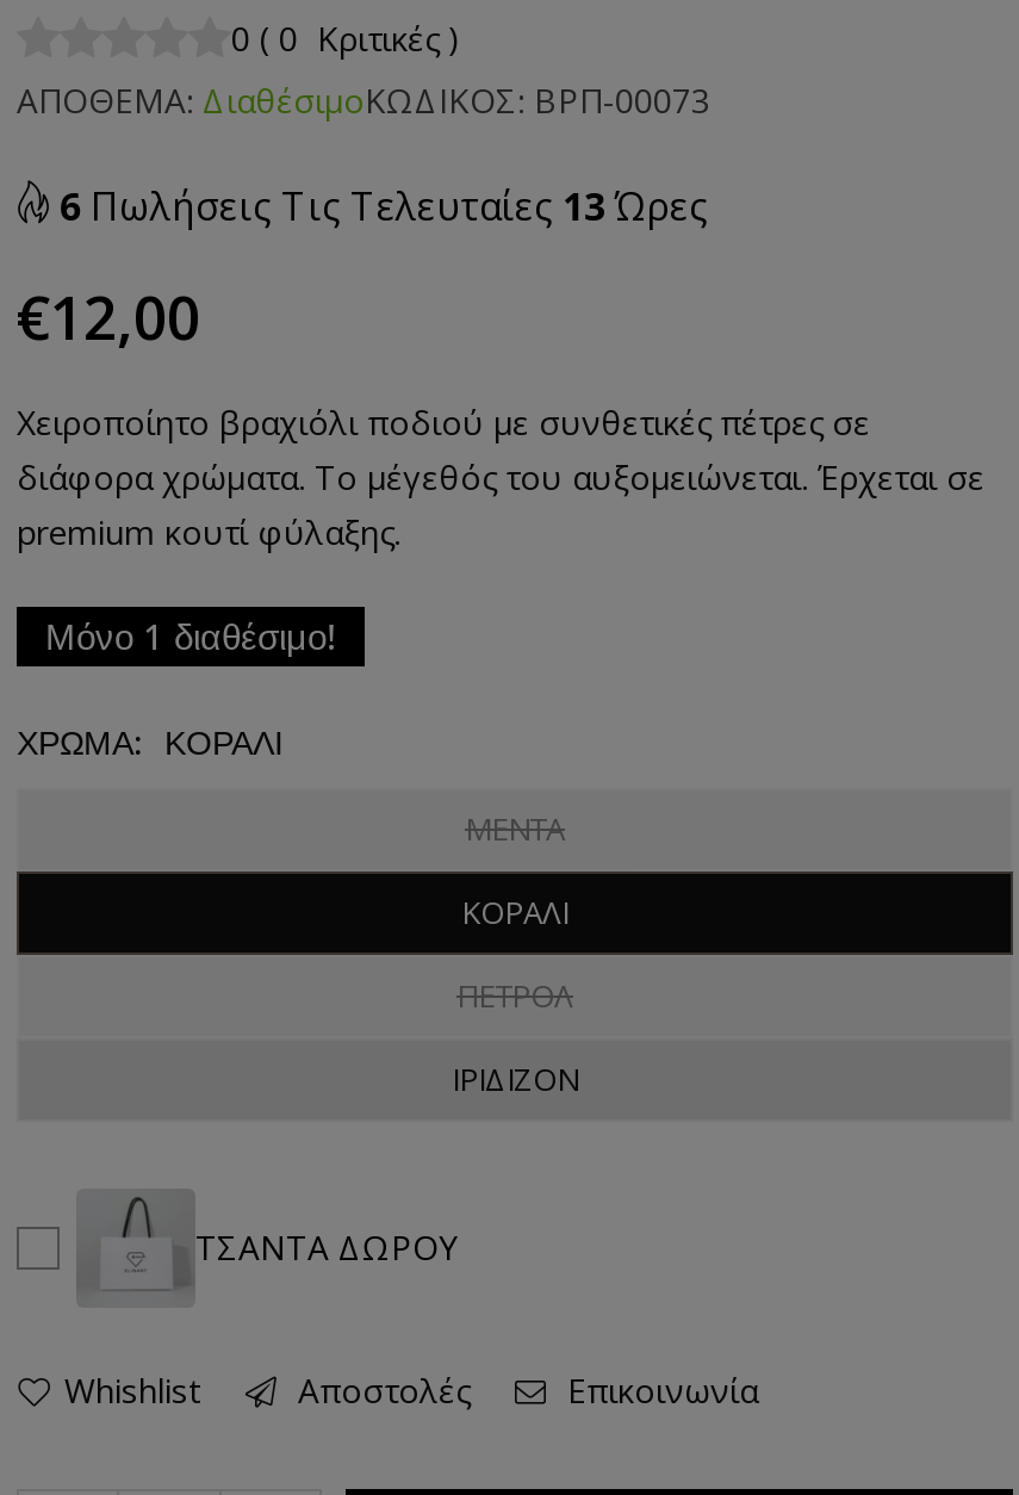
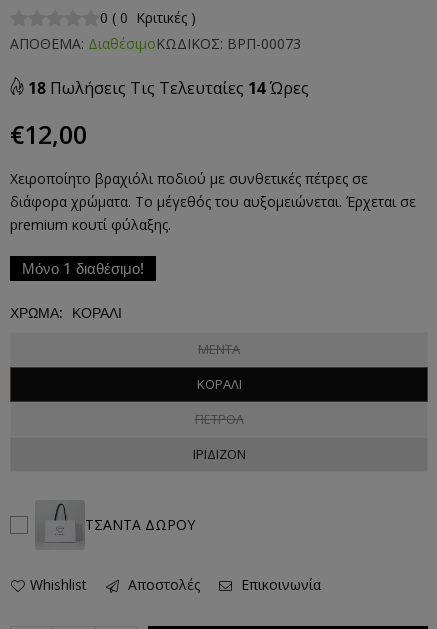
- 6 Πωλήσεις Τις Τελευταίες 13 Ώρες
+ 18 Πωλήσεις Τις Τελευταίες 14 Ώρες
